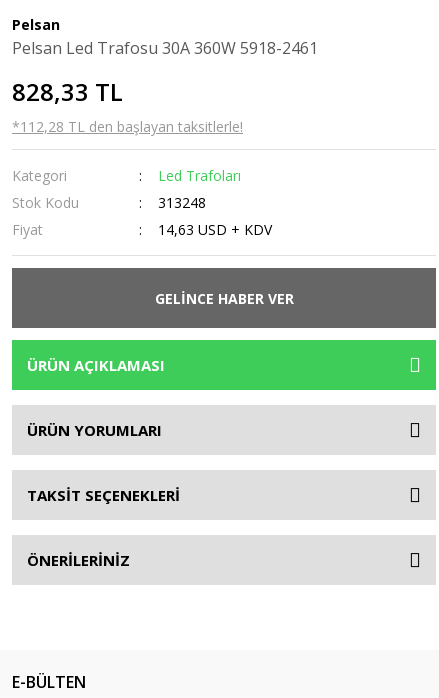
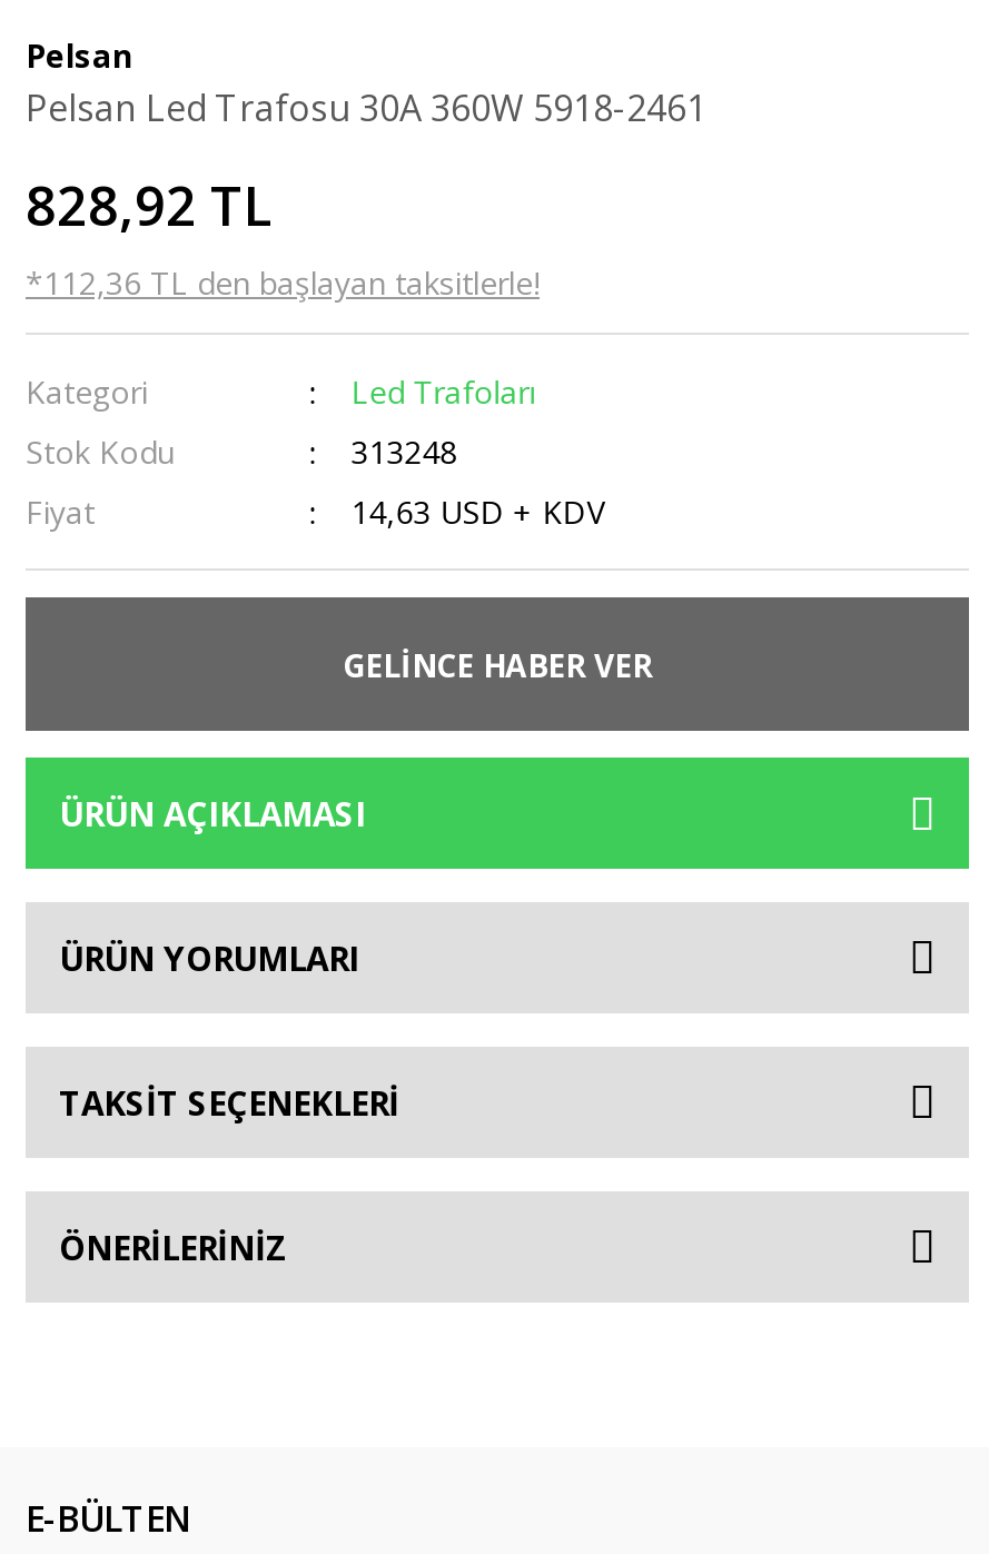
- 828,33 TL
+ 828,92 TL

- *112,28 TL den başlayan taksitlerle!
+ *112,36 TL den başlayan taksitlerle!
